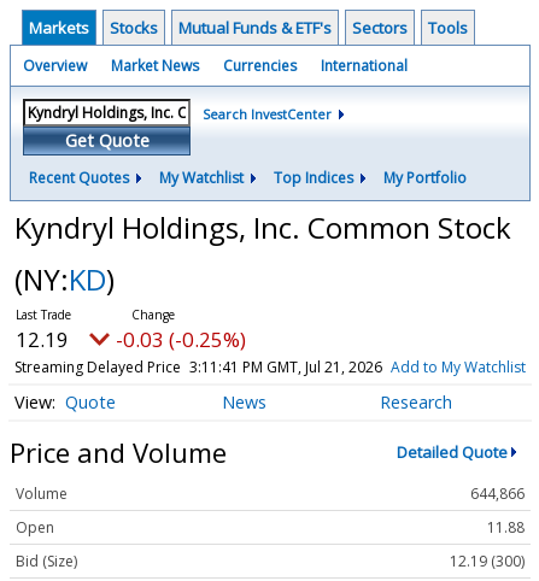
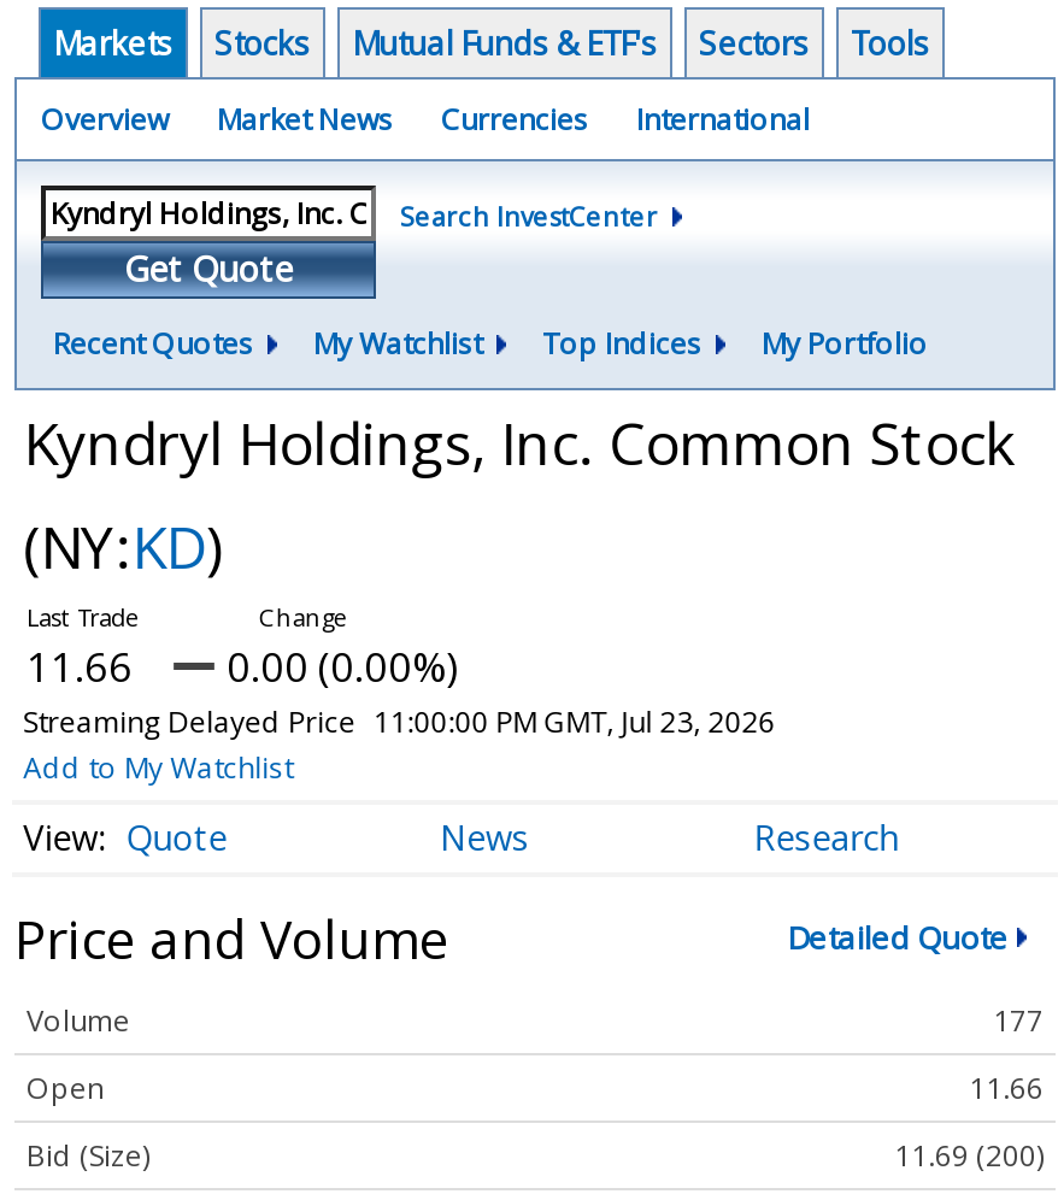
- 12.19
- -0.03 (-0.25%)
- Streaming Delayed Price 3:11:41 PM GMT, Jul 21, 2026 Add to My Watchlist
+ 11.66
+ 0.00 (0.00%)
+ Streaming Delayed Price 11:00:00 PM GMT, Jul 23, 2026
+ Add to My Watchlist

- 644,866
+ 177

- 11.88
+ 11.66

- 12.19 (300)
+ 11.69 (200)
